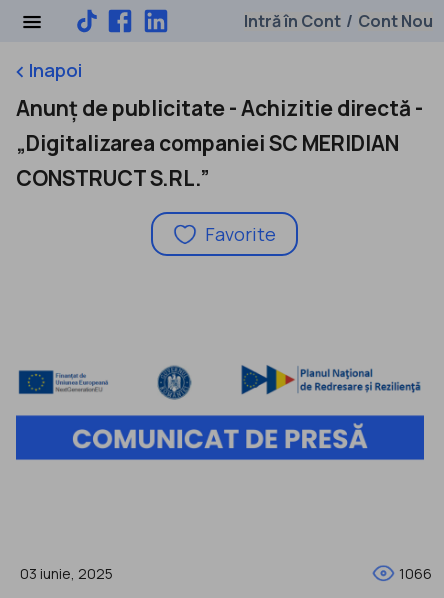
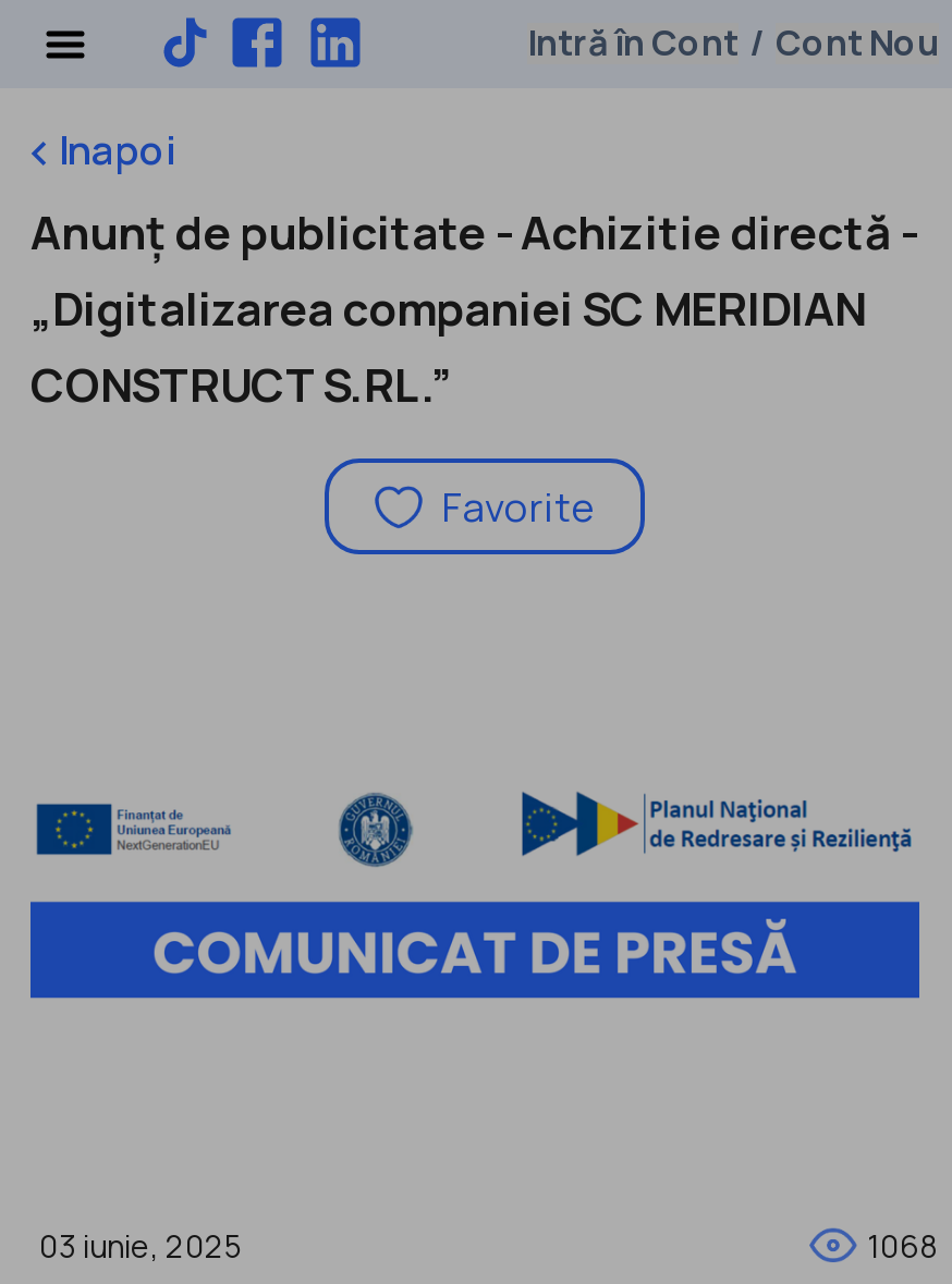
- 1066
+ 1068
